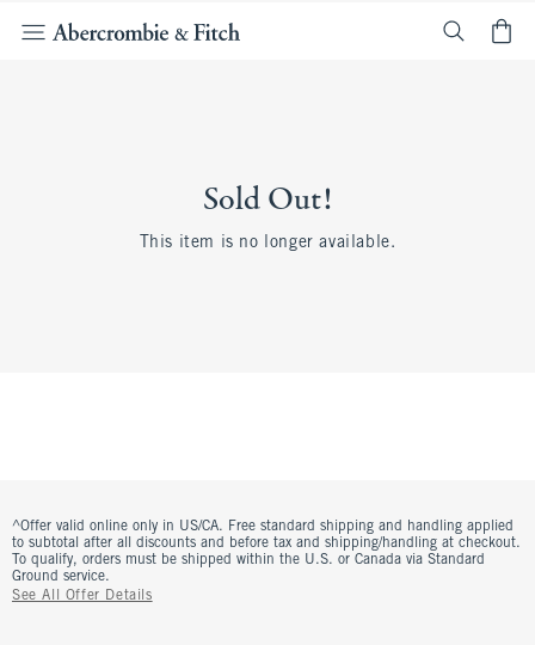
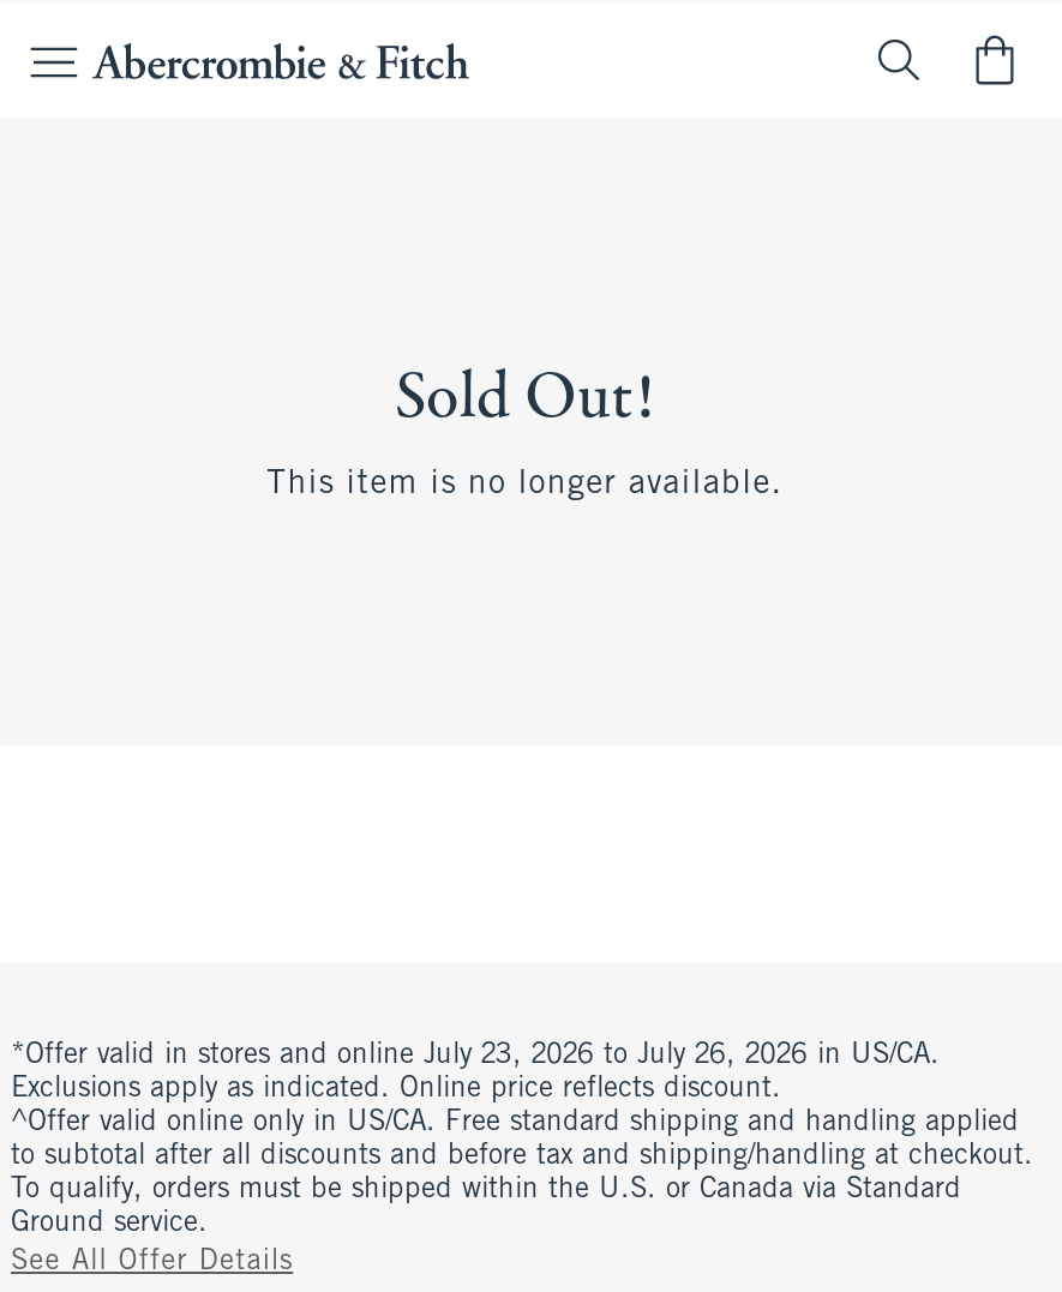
+ *Offer valid in stores and online July 23, 2026 to July 26, 2026 in US/CA.
+ Exclusions apply as indicated. Online price reflects discount.
